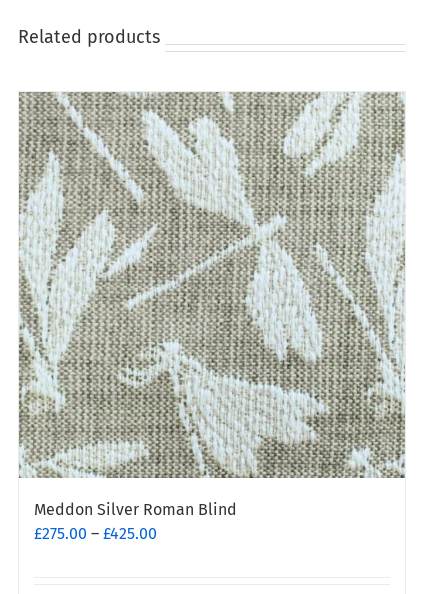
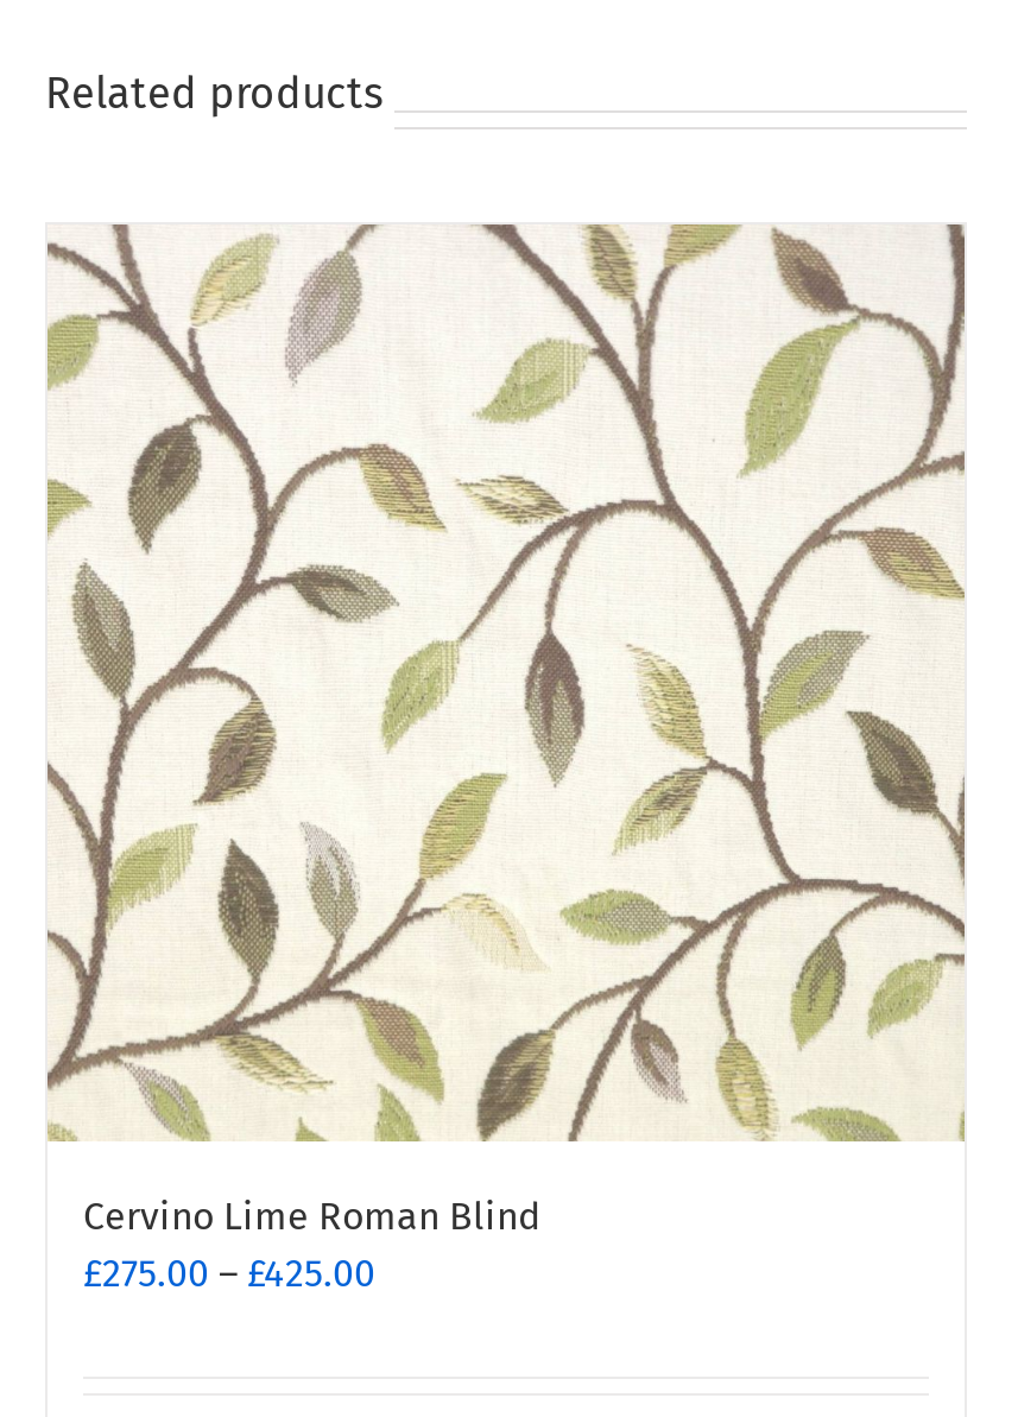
- [image]
- Meddon Silver Roman Blind
+ [image]
+ Cervino Lime Roman Blind
